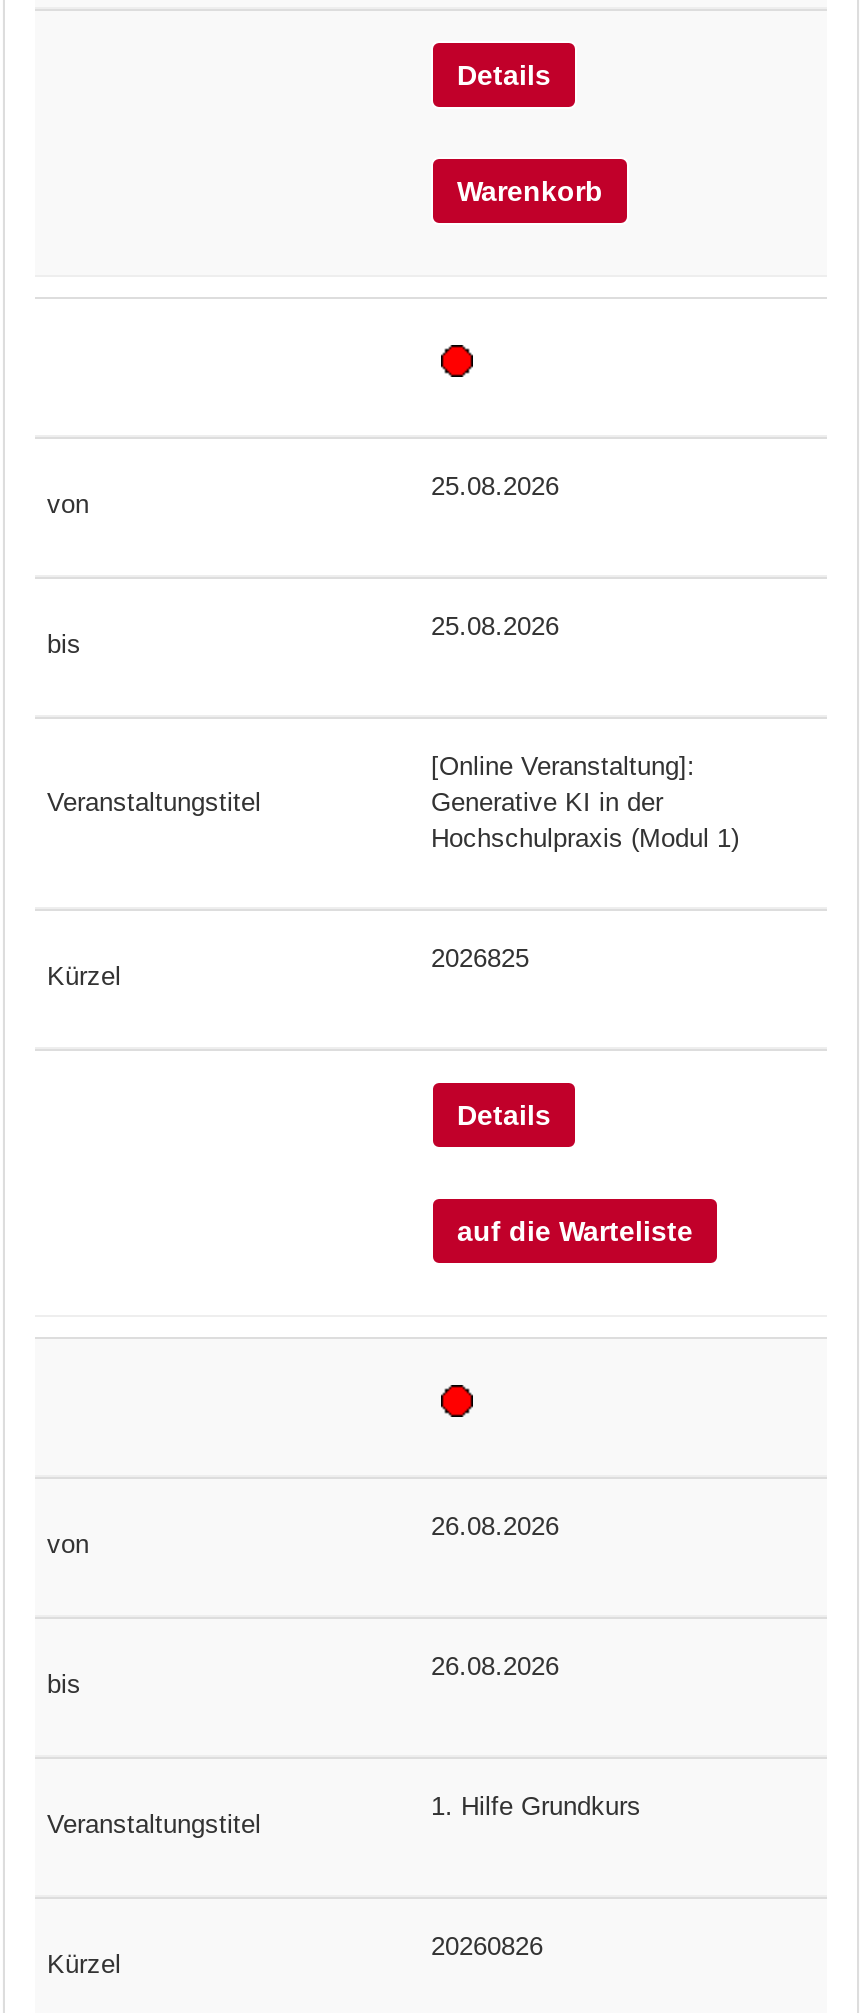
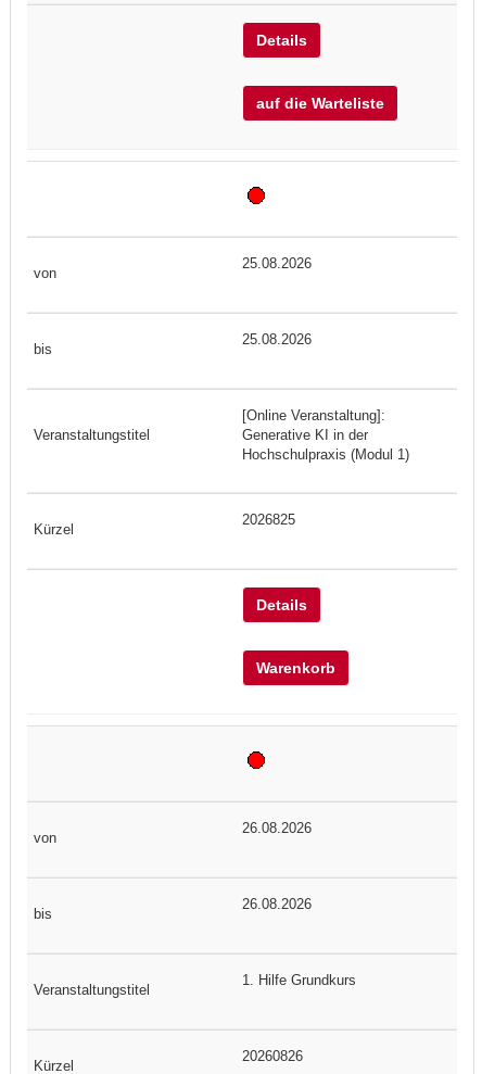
moved down: Warenkorb

moved up: auf die Warteliste
